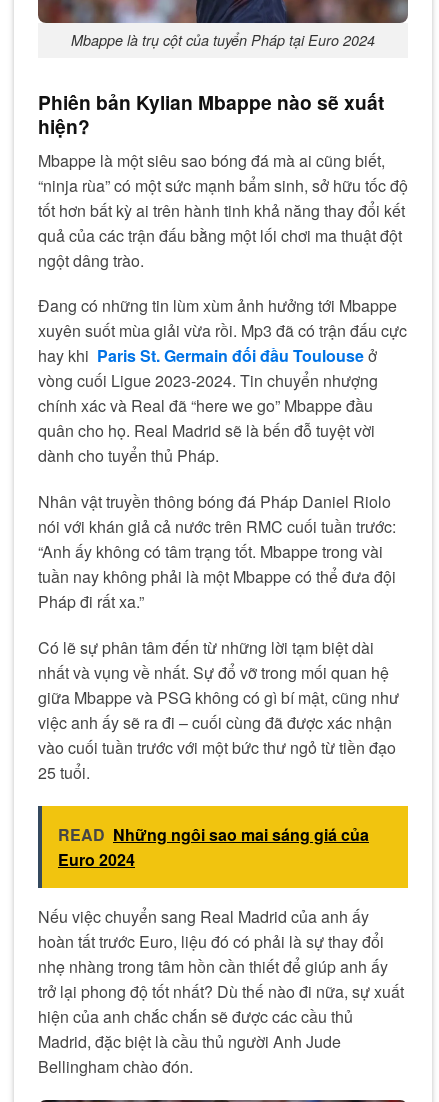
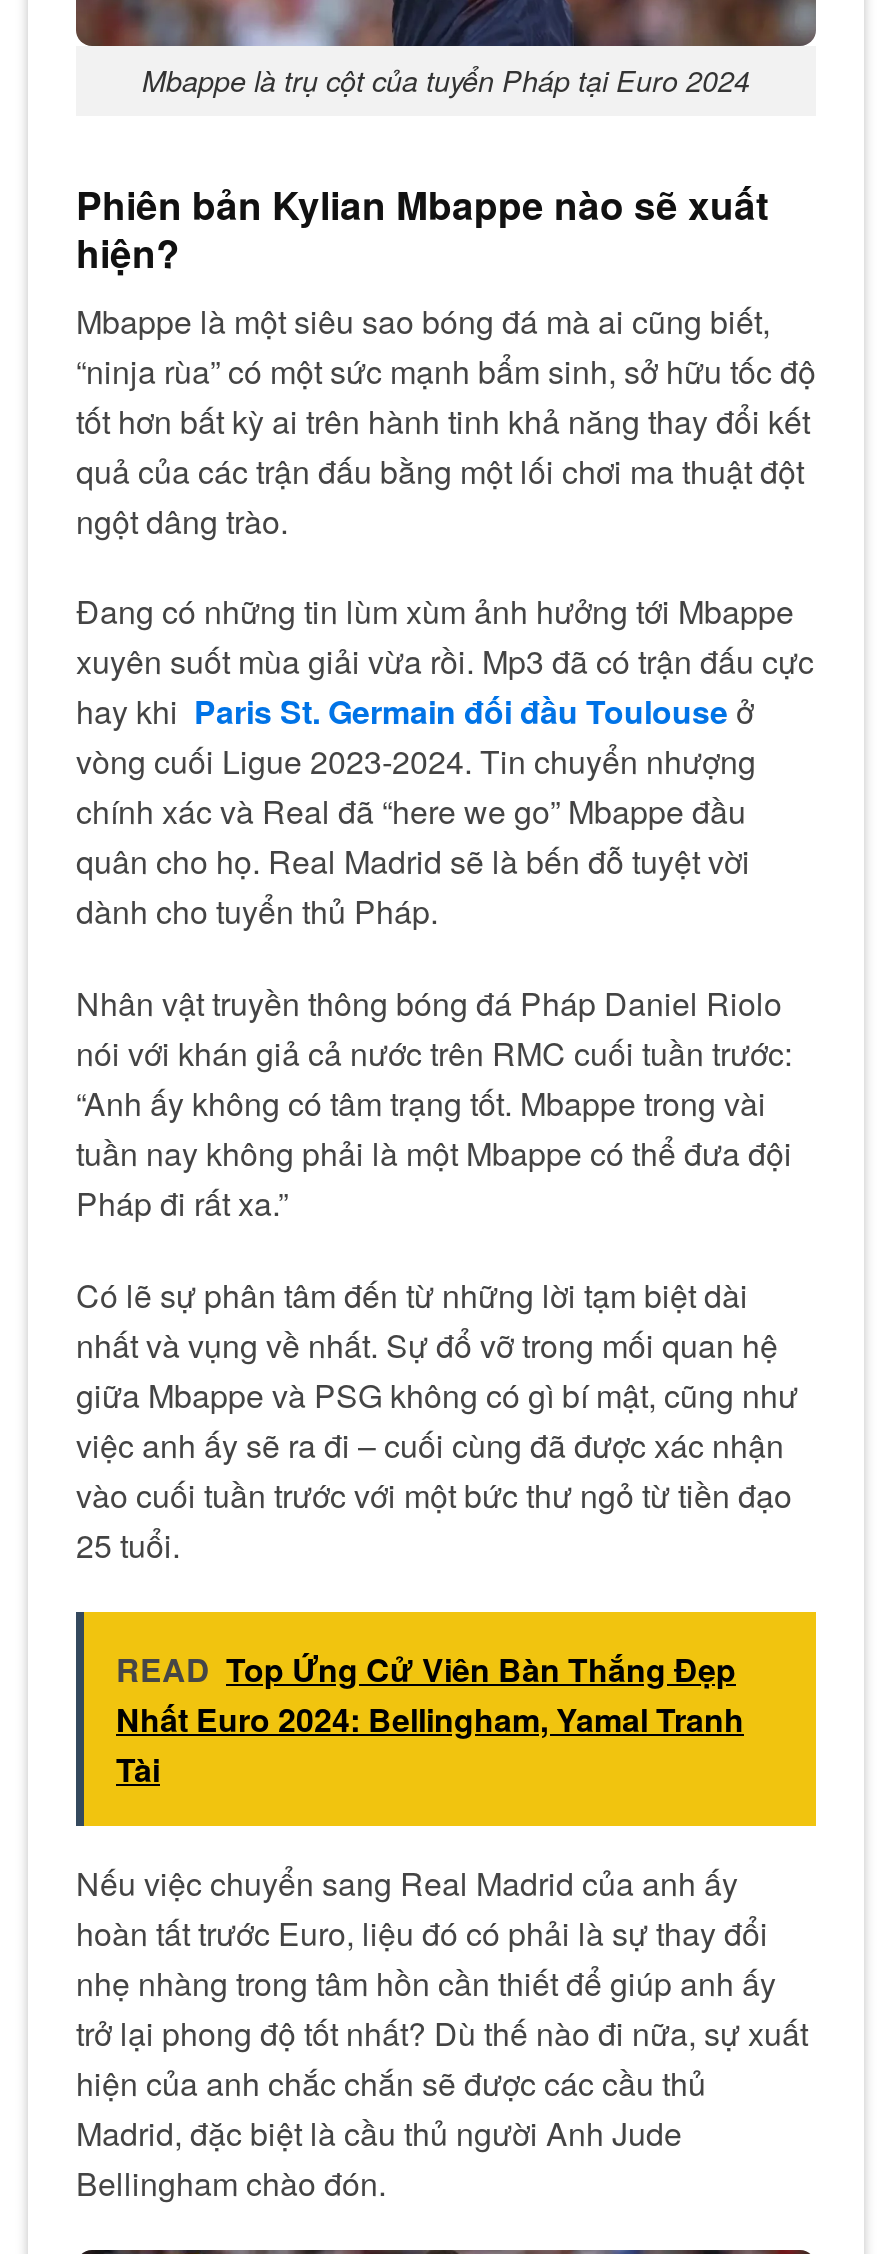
- READ Những ngôi sao mai sáng giá của
- Euro 2024
+ READ Top Ứng Cử Viên Bàn Thắng Đẹp
+ Nhất Euro 2024: Bellingham, Yamal Tranh
+ Tài
